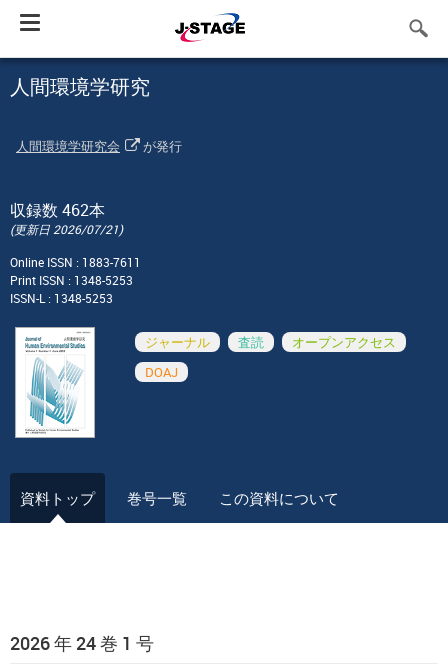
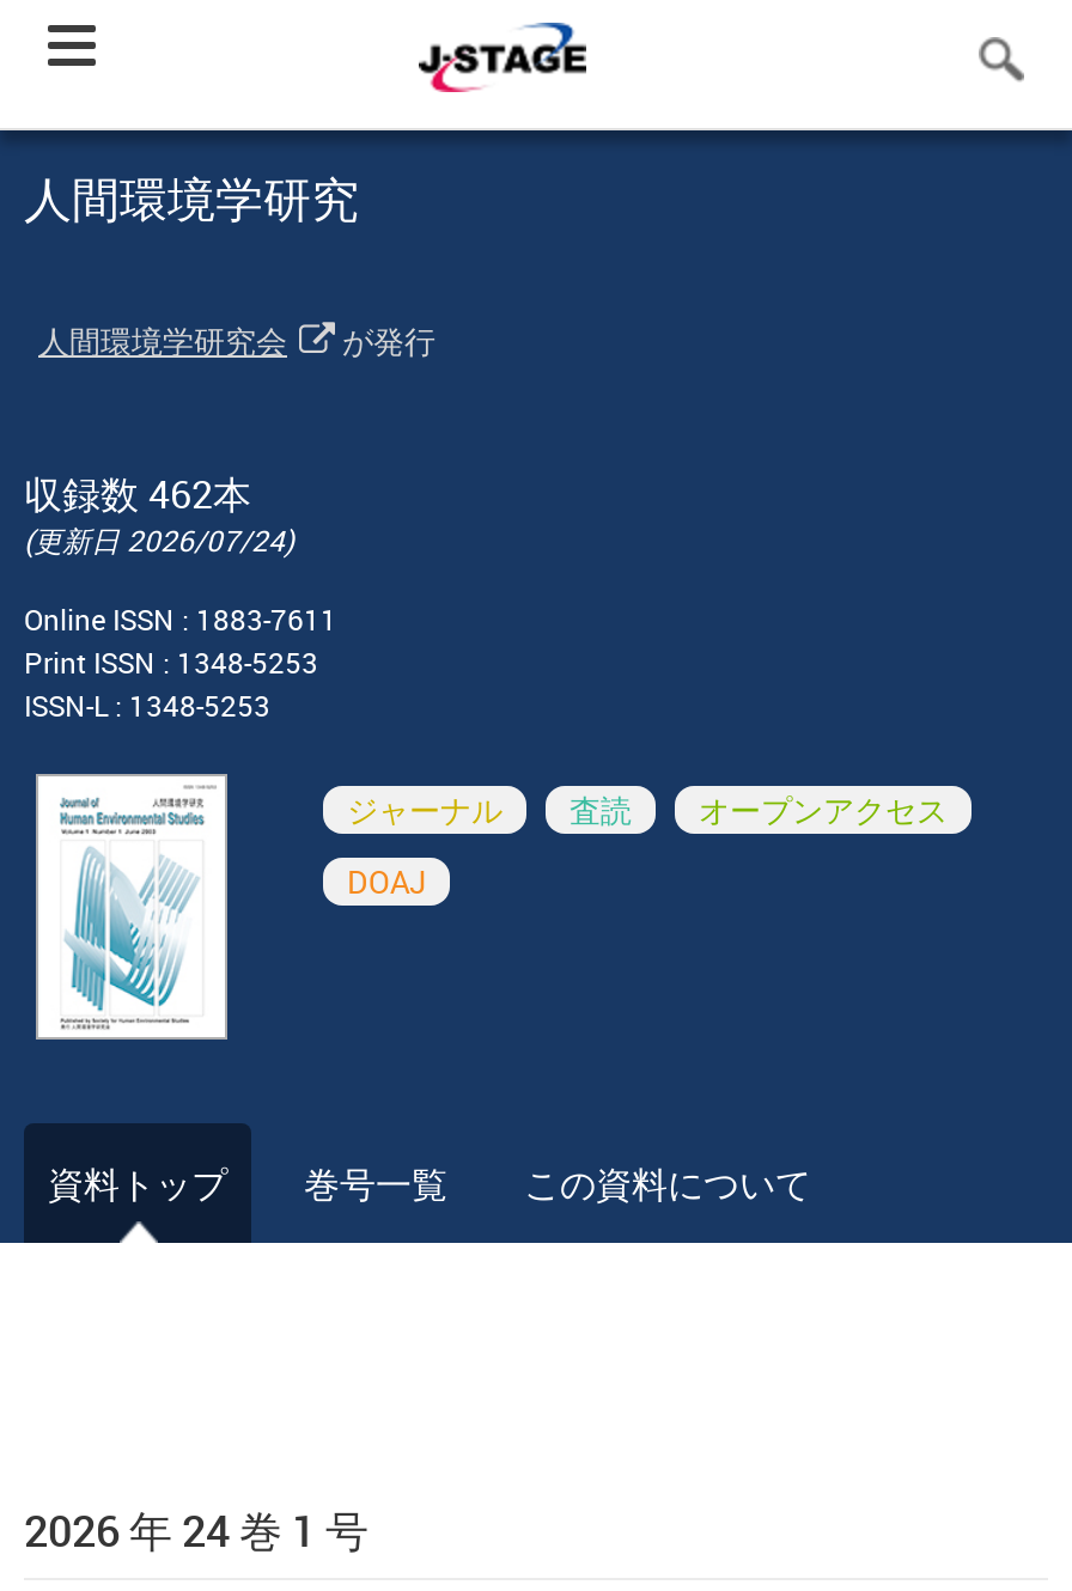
- (更新日 2026/07/21)
+ (更新日 2026/07/24)
